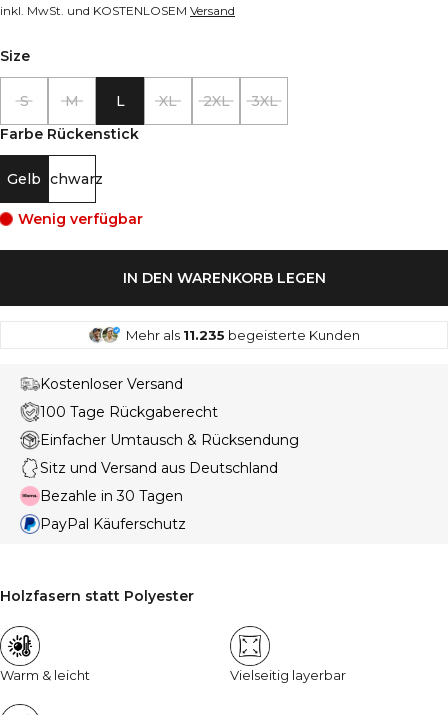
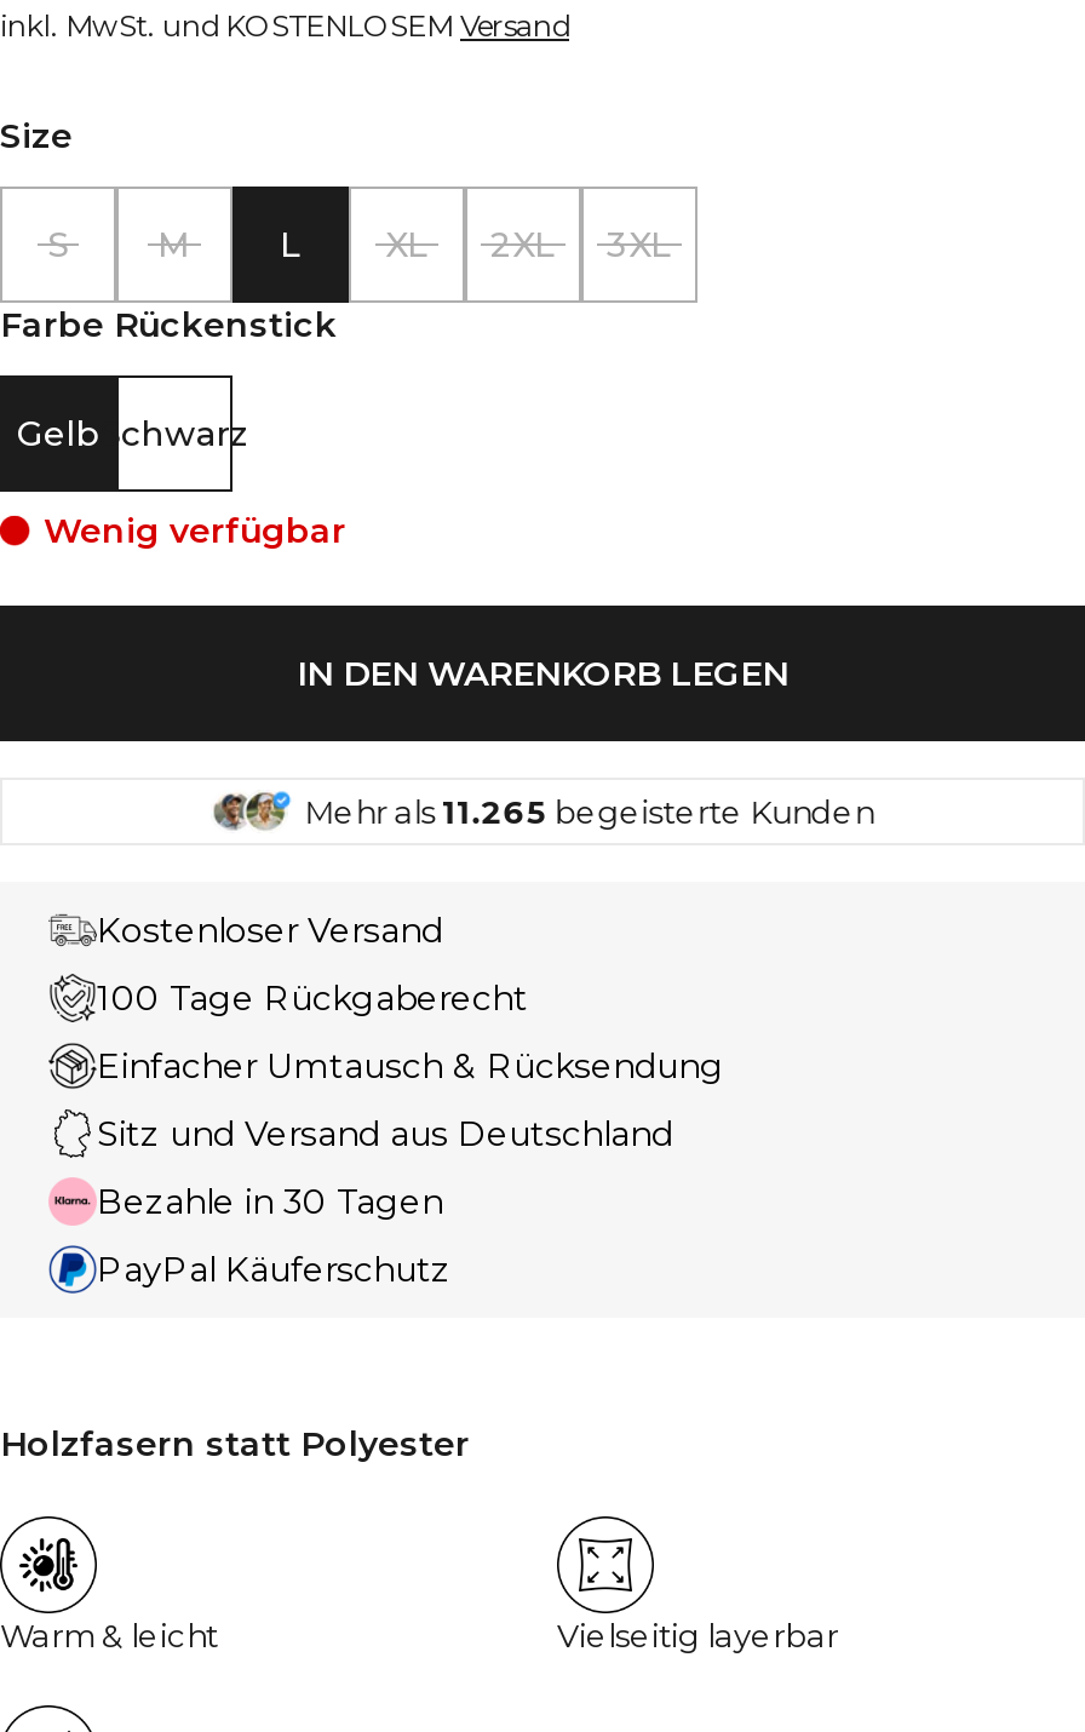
- Mehr als 11.235 begeisterte Kunden
+ Mehr als 11.265 begeisterte Kunden
